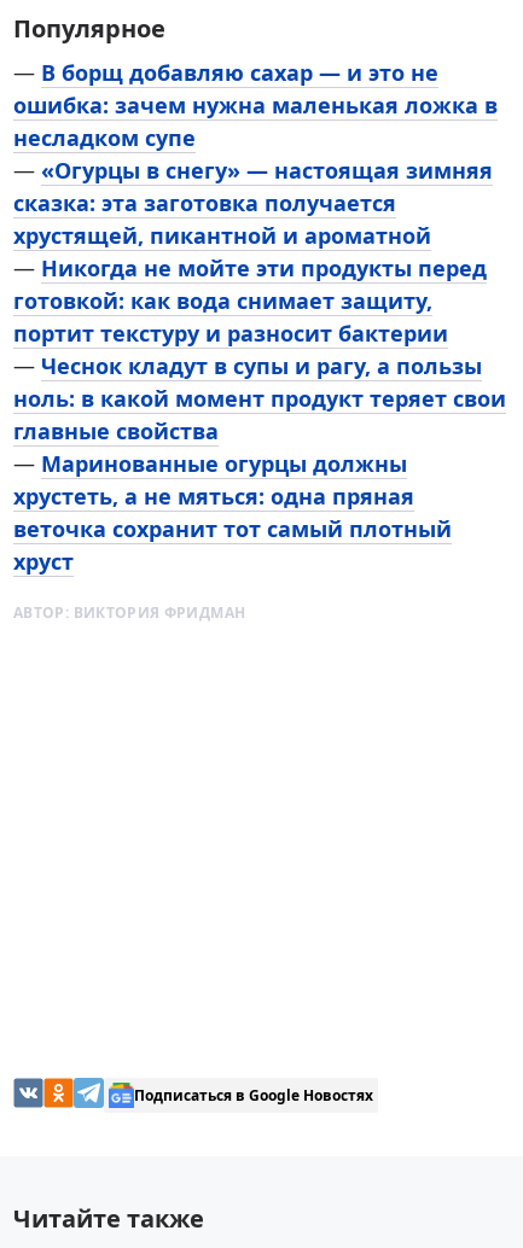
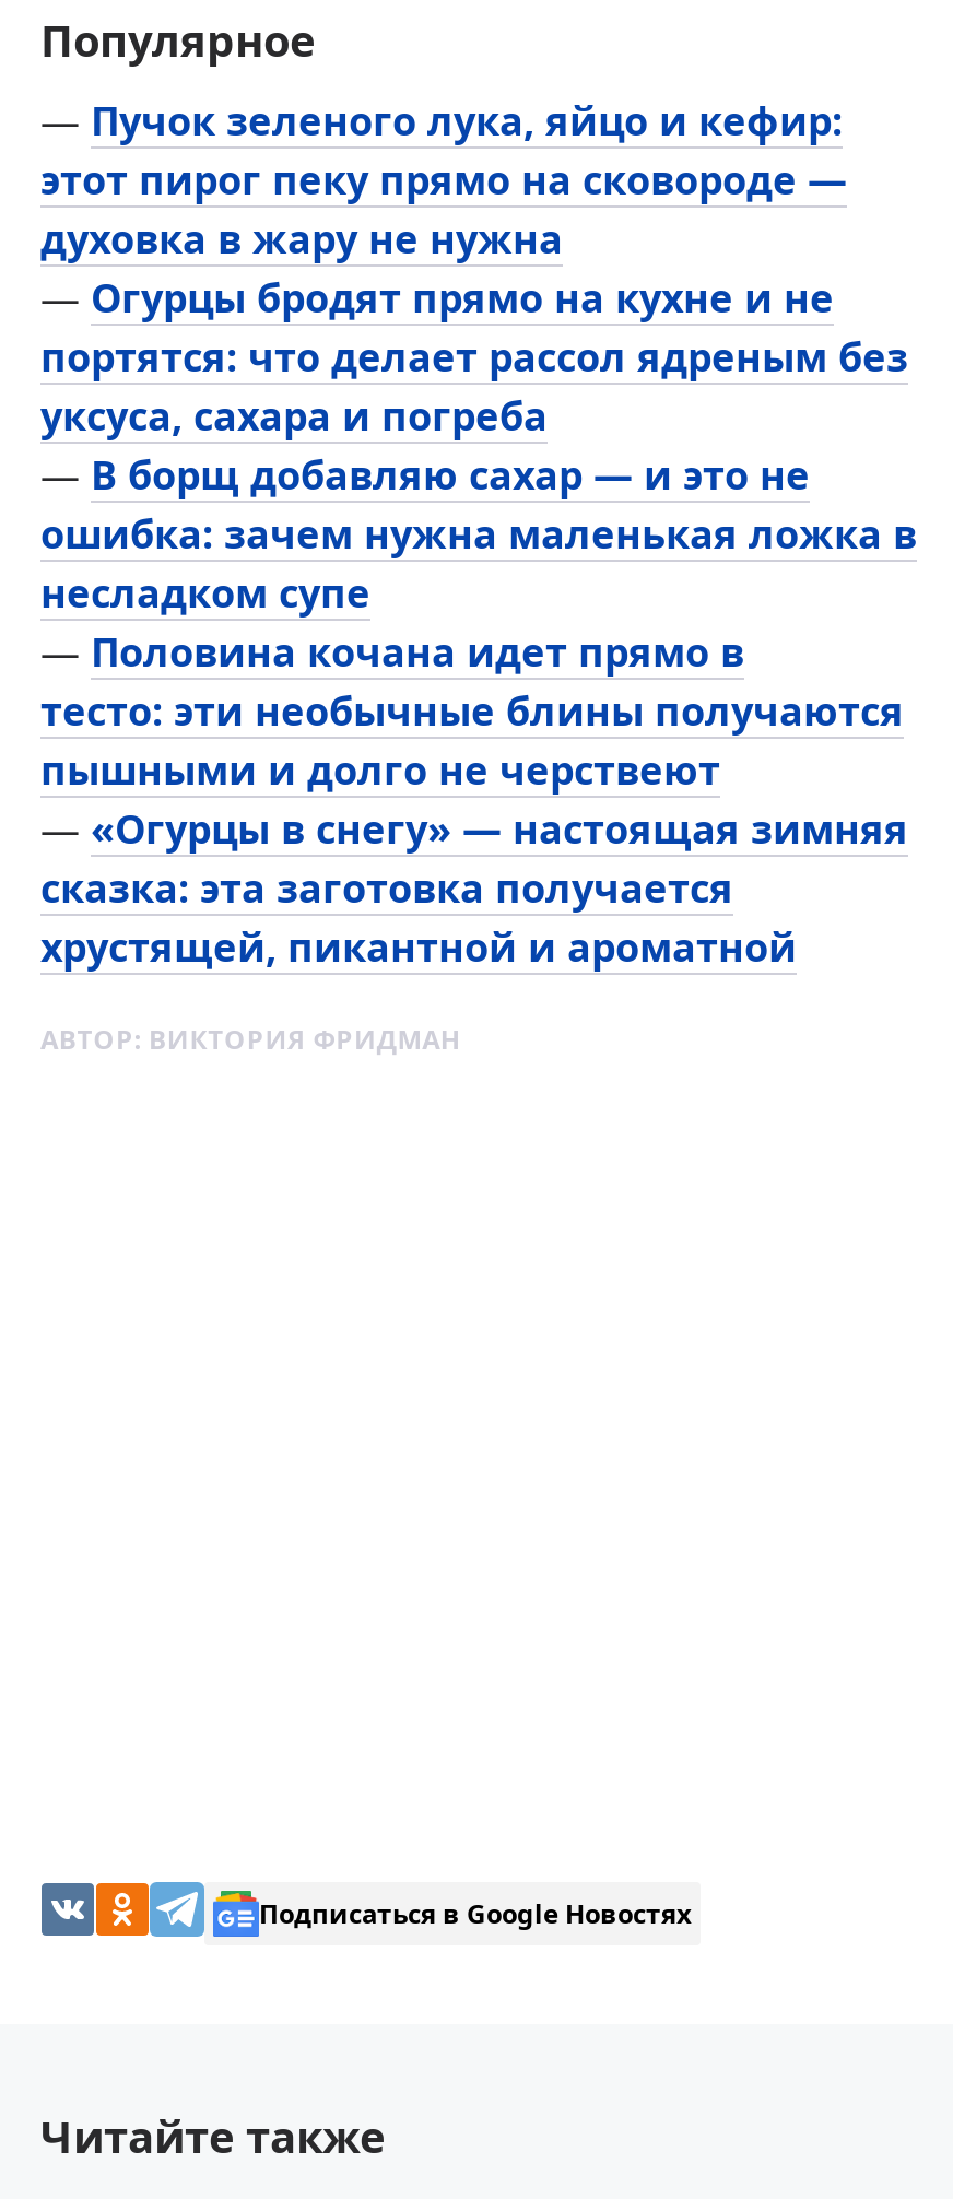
+ — Пучок зеленого лука, яйцо и кефир:
+ этот пирог пеку прямо на сковороде —
+ духовка в жару не нужна
+ — Огурцы бродят прямо на кухне и не
+ портятся: что делает рассол ядреным без
+ уксуса, сахара и погреба

moved down: — В борщ добавляю сахар — и это не | ошибка: зачем нужна маленькая ложка в | несладком супе

+ — Половина кочана идет прямо в
+ тесто: эти необычные блины получаются
+ пышными и долго не черствеют

moved down: — «Огурцы в снегу» — настоящая зимняя | сказка: эта заготовка получается | хрустящей, пикантной и ароматной

- — Никогда не мойте эти продукты перед
- готовкой: как вода снимает защиту,
- портит текстуру и разносит бактерии
- — Чеснок кладут в супы и рагу, а пользы
- ноль: в какой момент продукт теряет свои
- главные свойства
- — Маринованные огурцы должны
- хрустеть, а не мяться: одна пряная
- веточка сохранит тот самый плотный
- хруст
